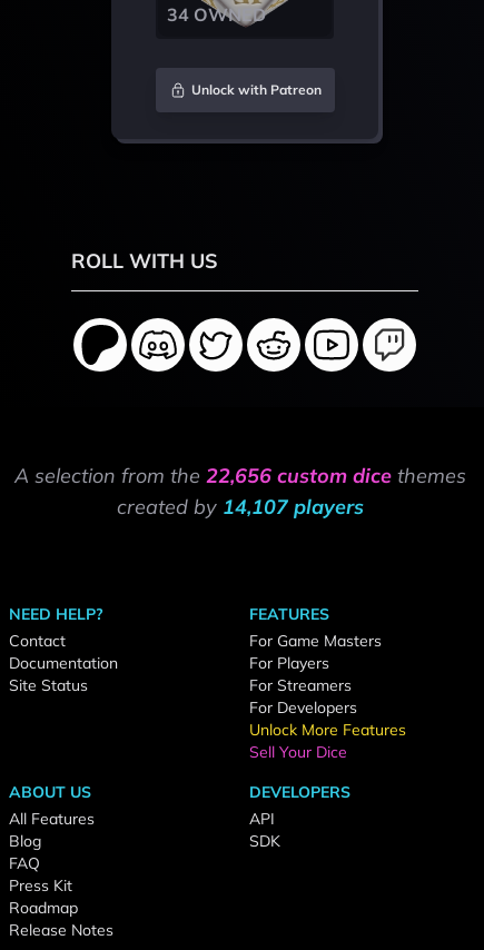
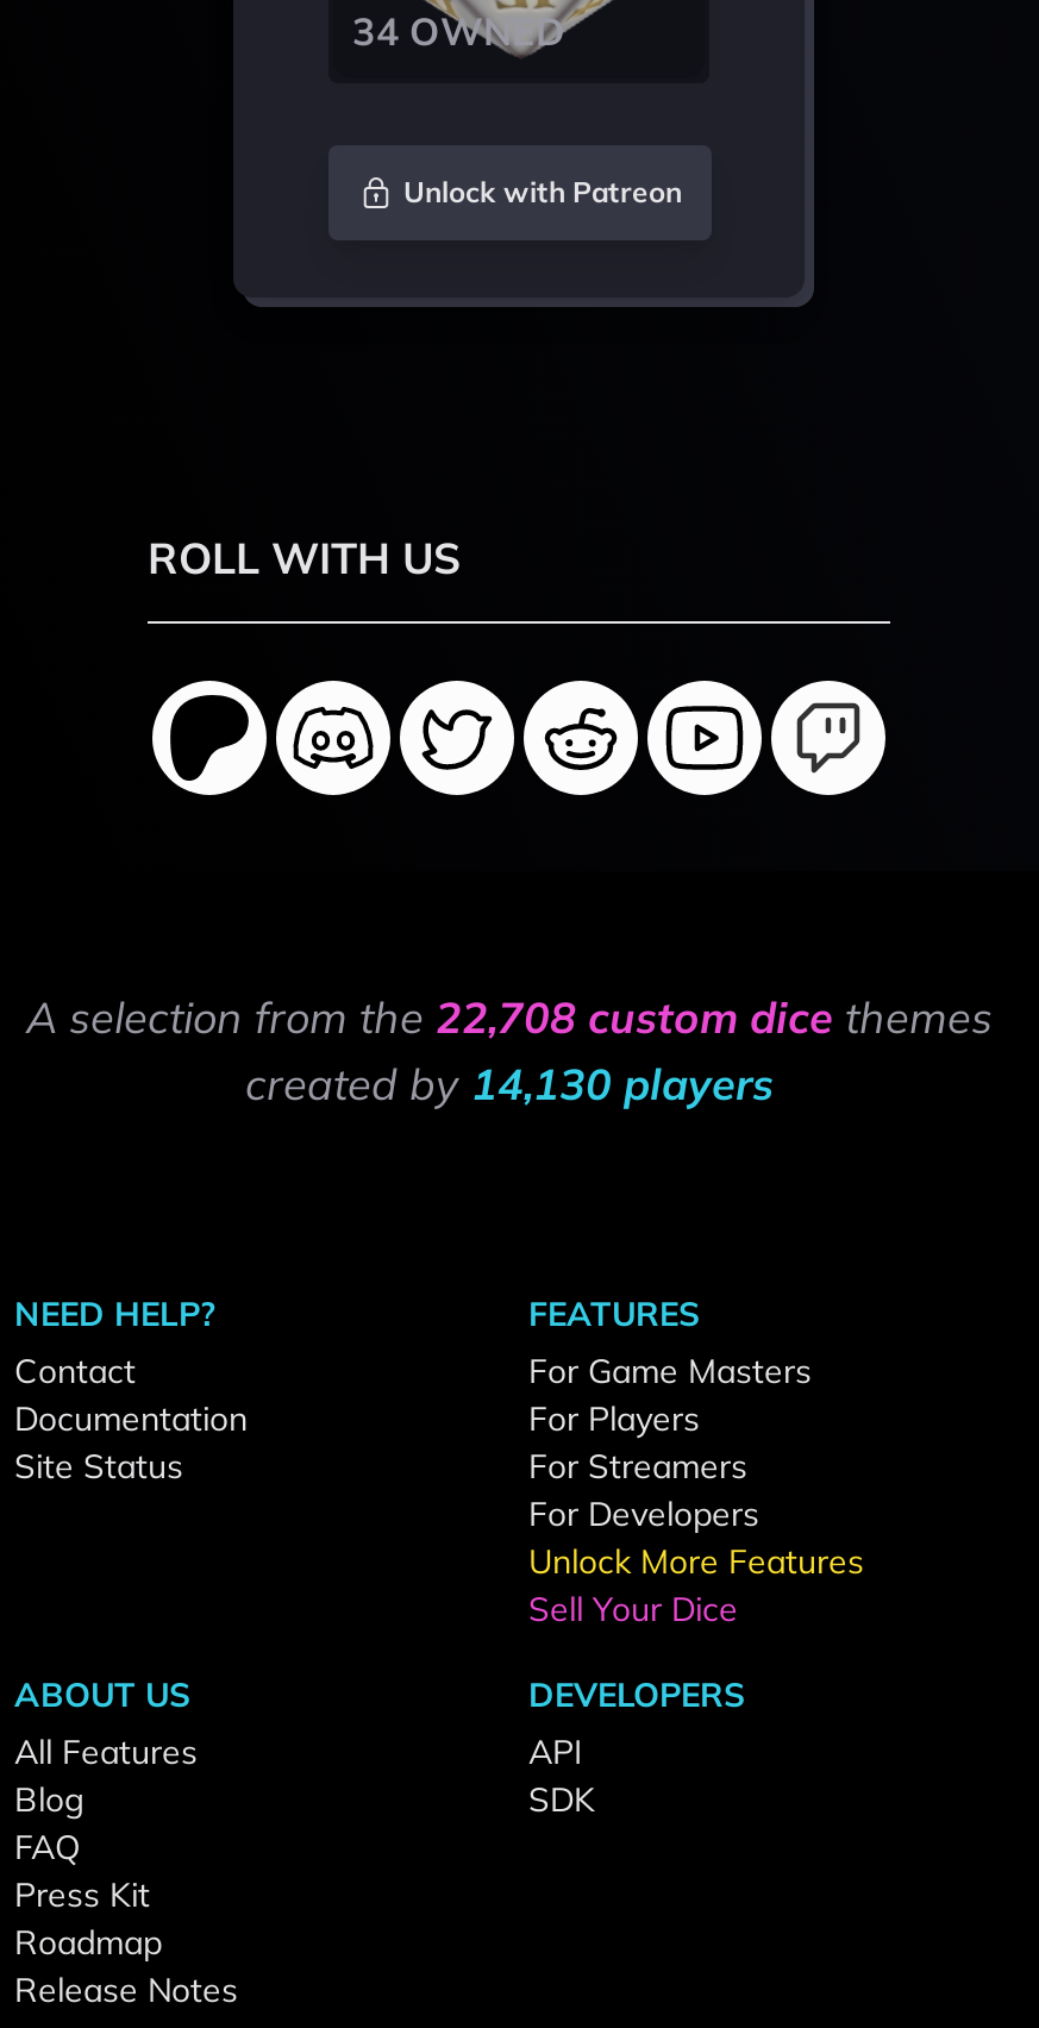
- A selection from the 22,656 custom dice themes
+ A selection from the 22,708 custom dice themes

- created by 14,107 players
+ created by 14,130 players
